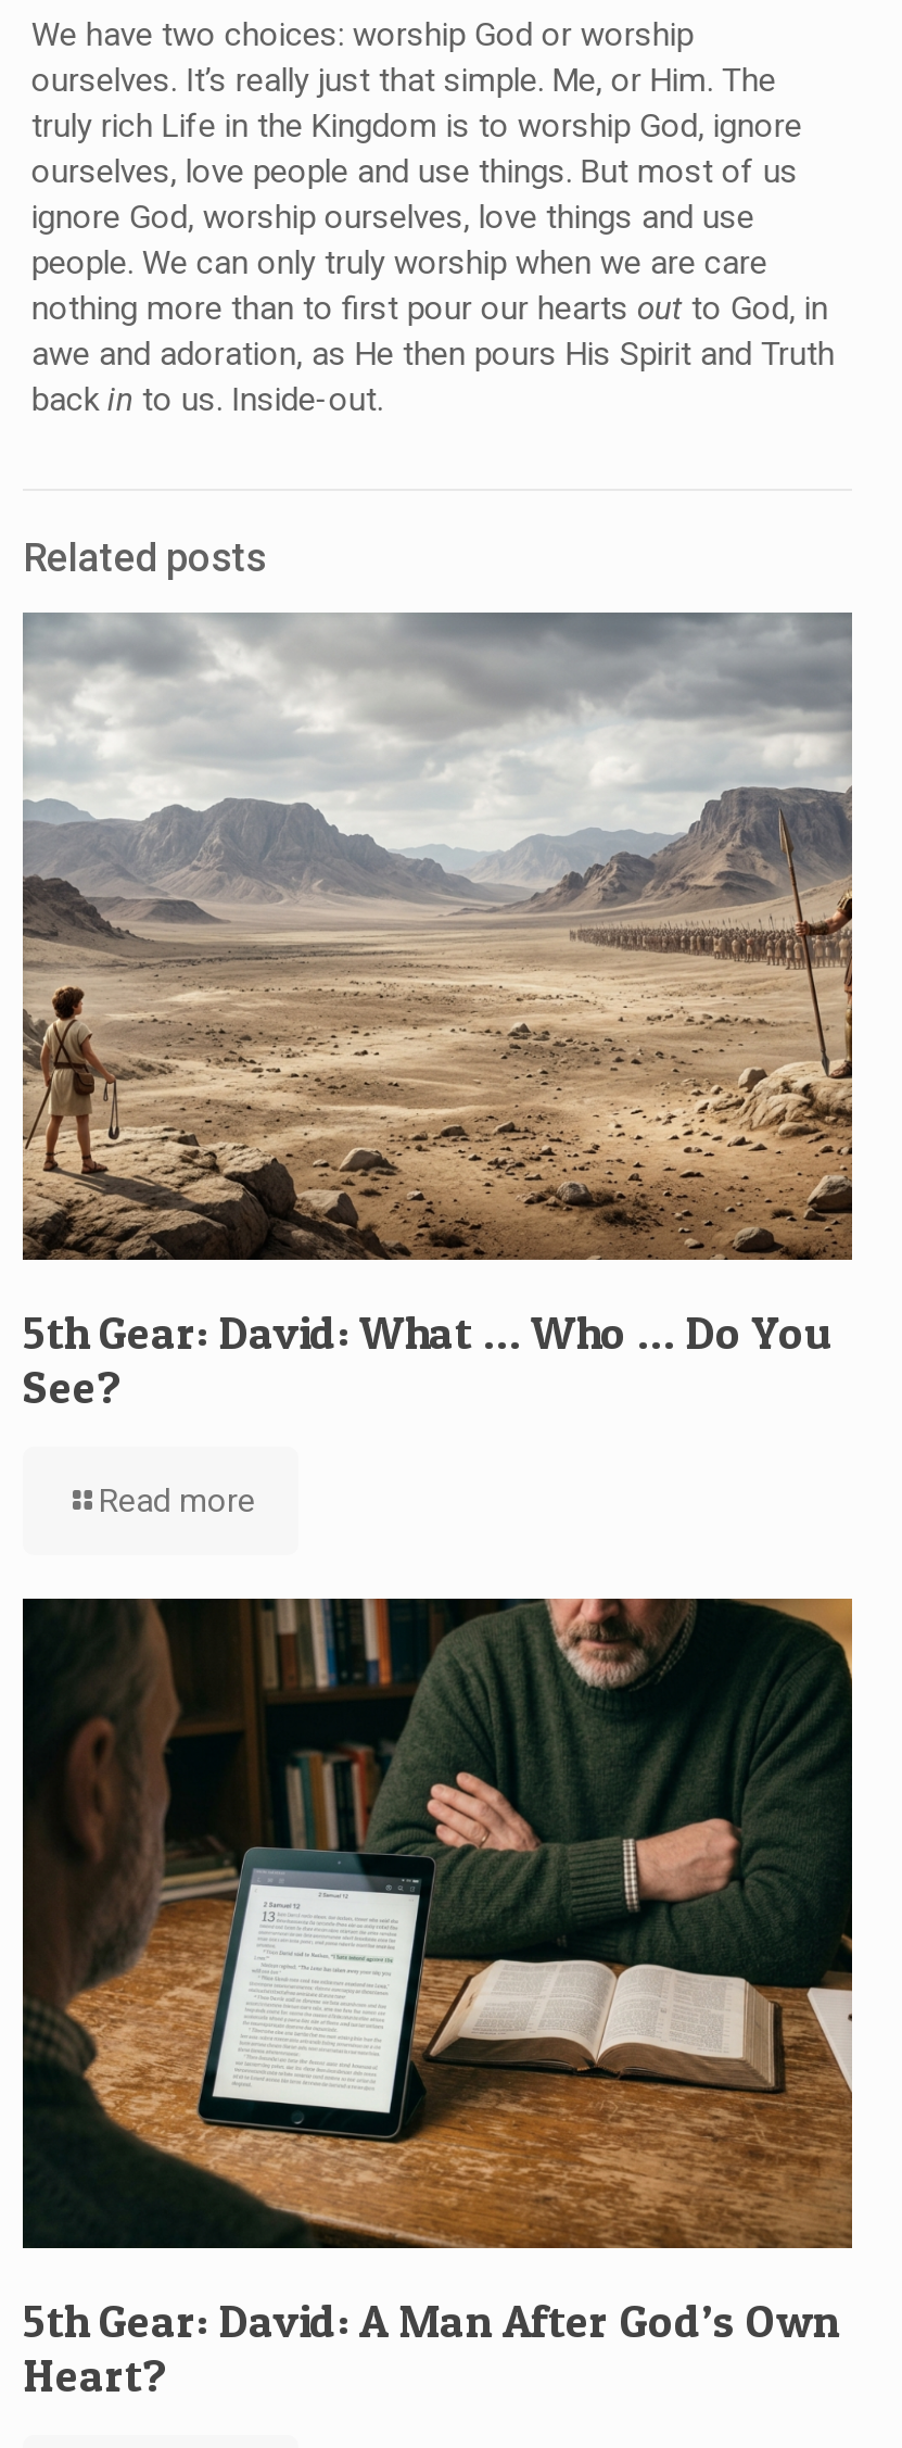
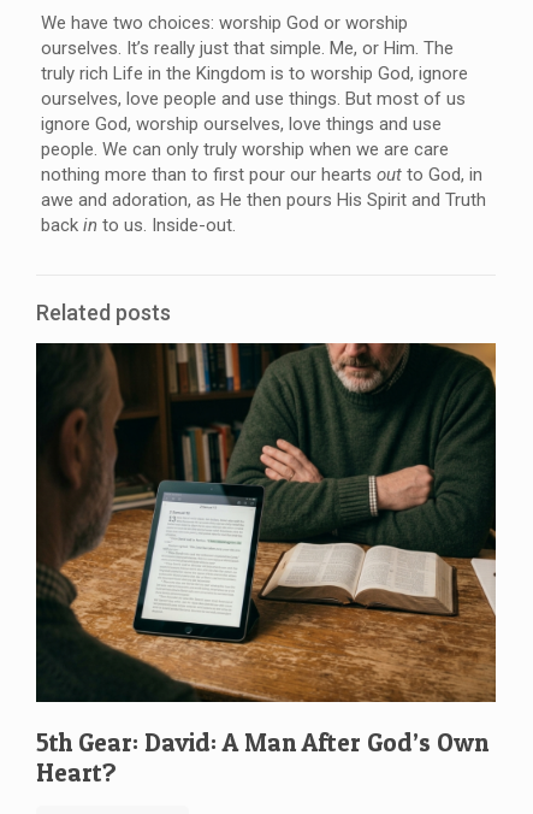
- [image]
- 5th Gear: David: What … Who … Do You
- See?
- Read more
